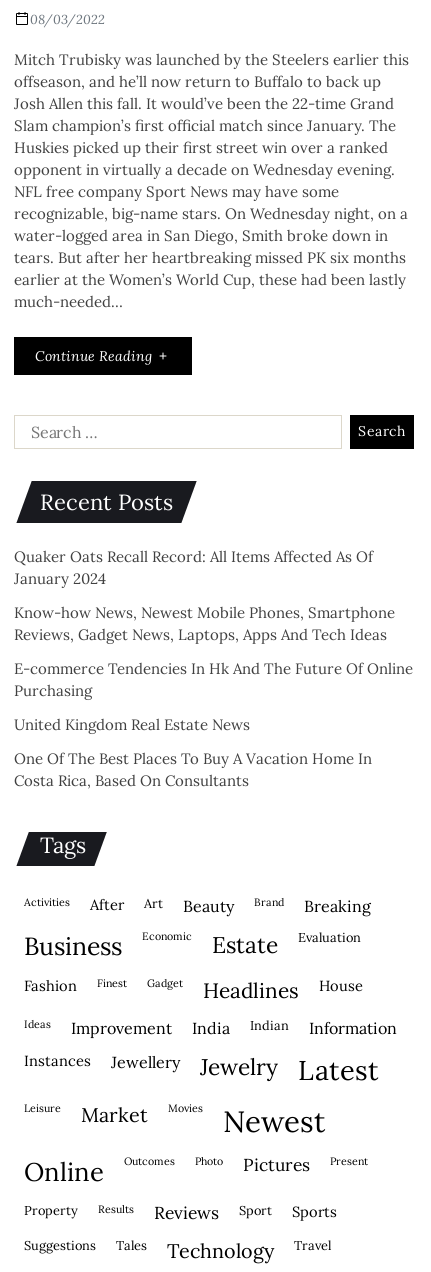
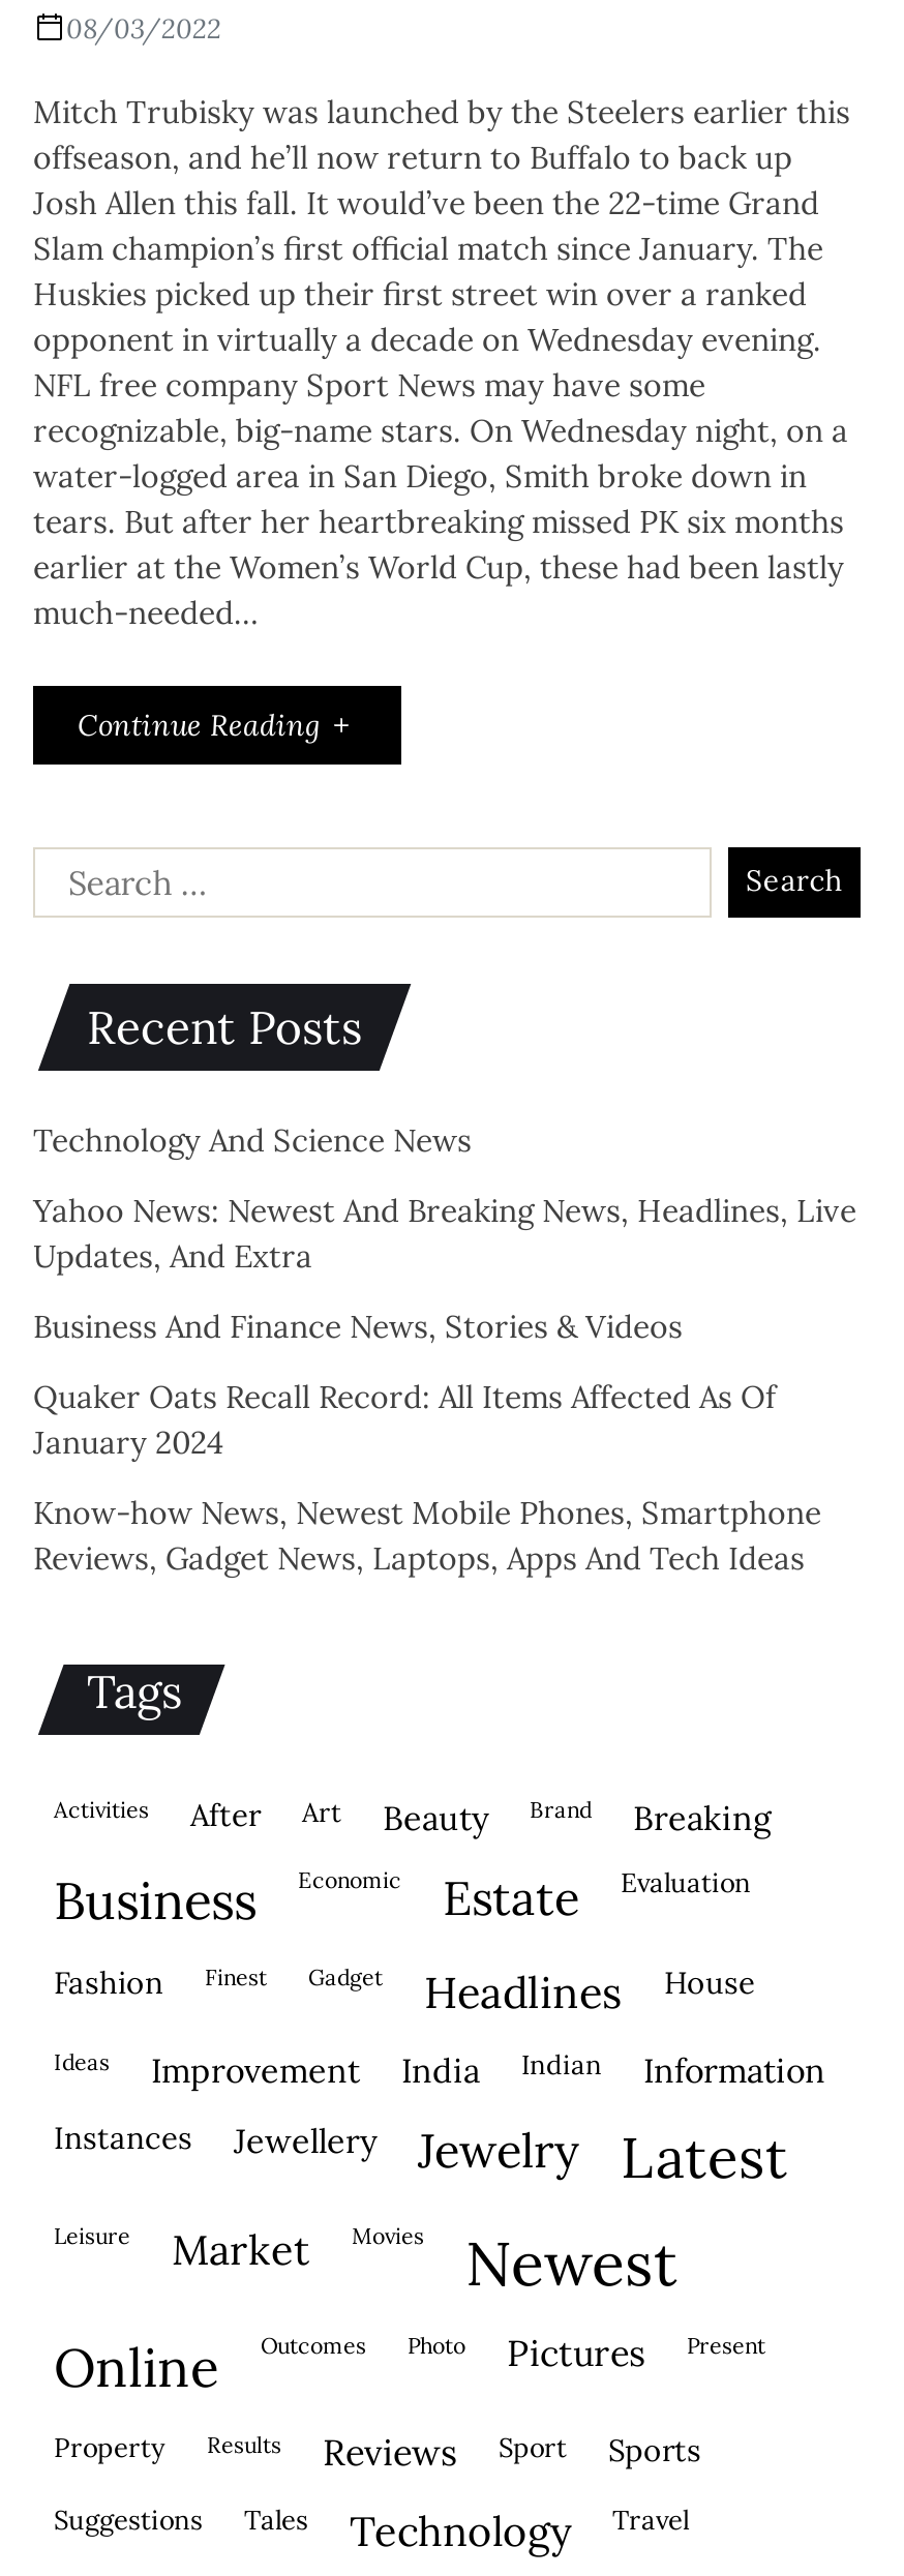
+ Technology And Science News
+ Yahoo News: Newest And Breaking News, Headlines, Live
+ Updates, And Extra
+ Business And Finance News, Stories & Videos

moved down: Quaker Oats Recall Record: All Items Affected As Of | January 2024 | Know-how News, Newest Mobile Phones, Smartphone | Reviews, Gadget News, Laptops, Apps And Tech Ideas

- E-commerce Tendencies In Hk And The Future Of Online
- Purchasing
- United Kingdom Real Estate News
- One Of The Best Places To Buy A Vacation Home In
- Costa Rica, Based On Consultants
